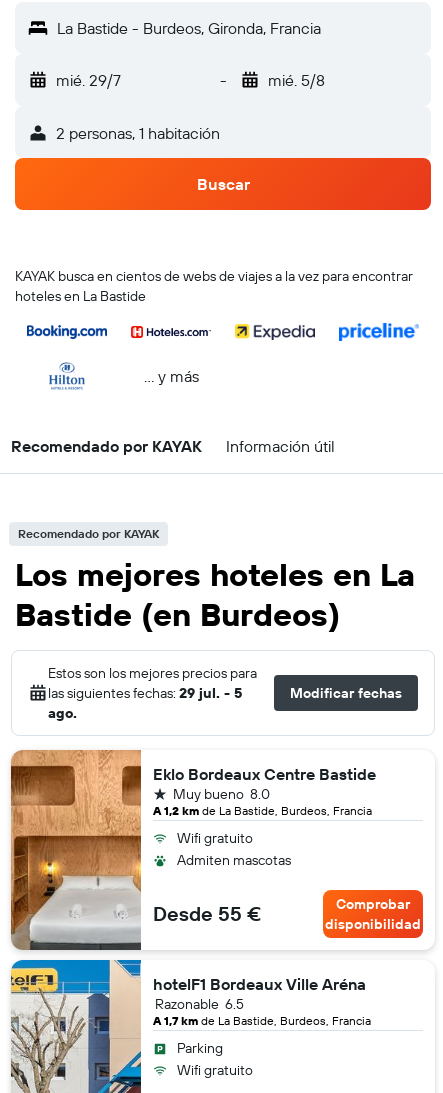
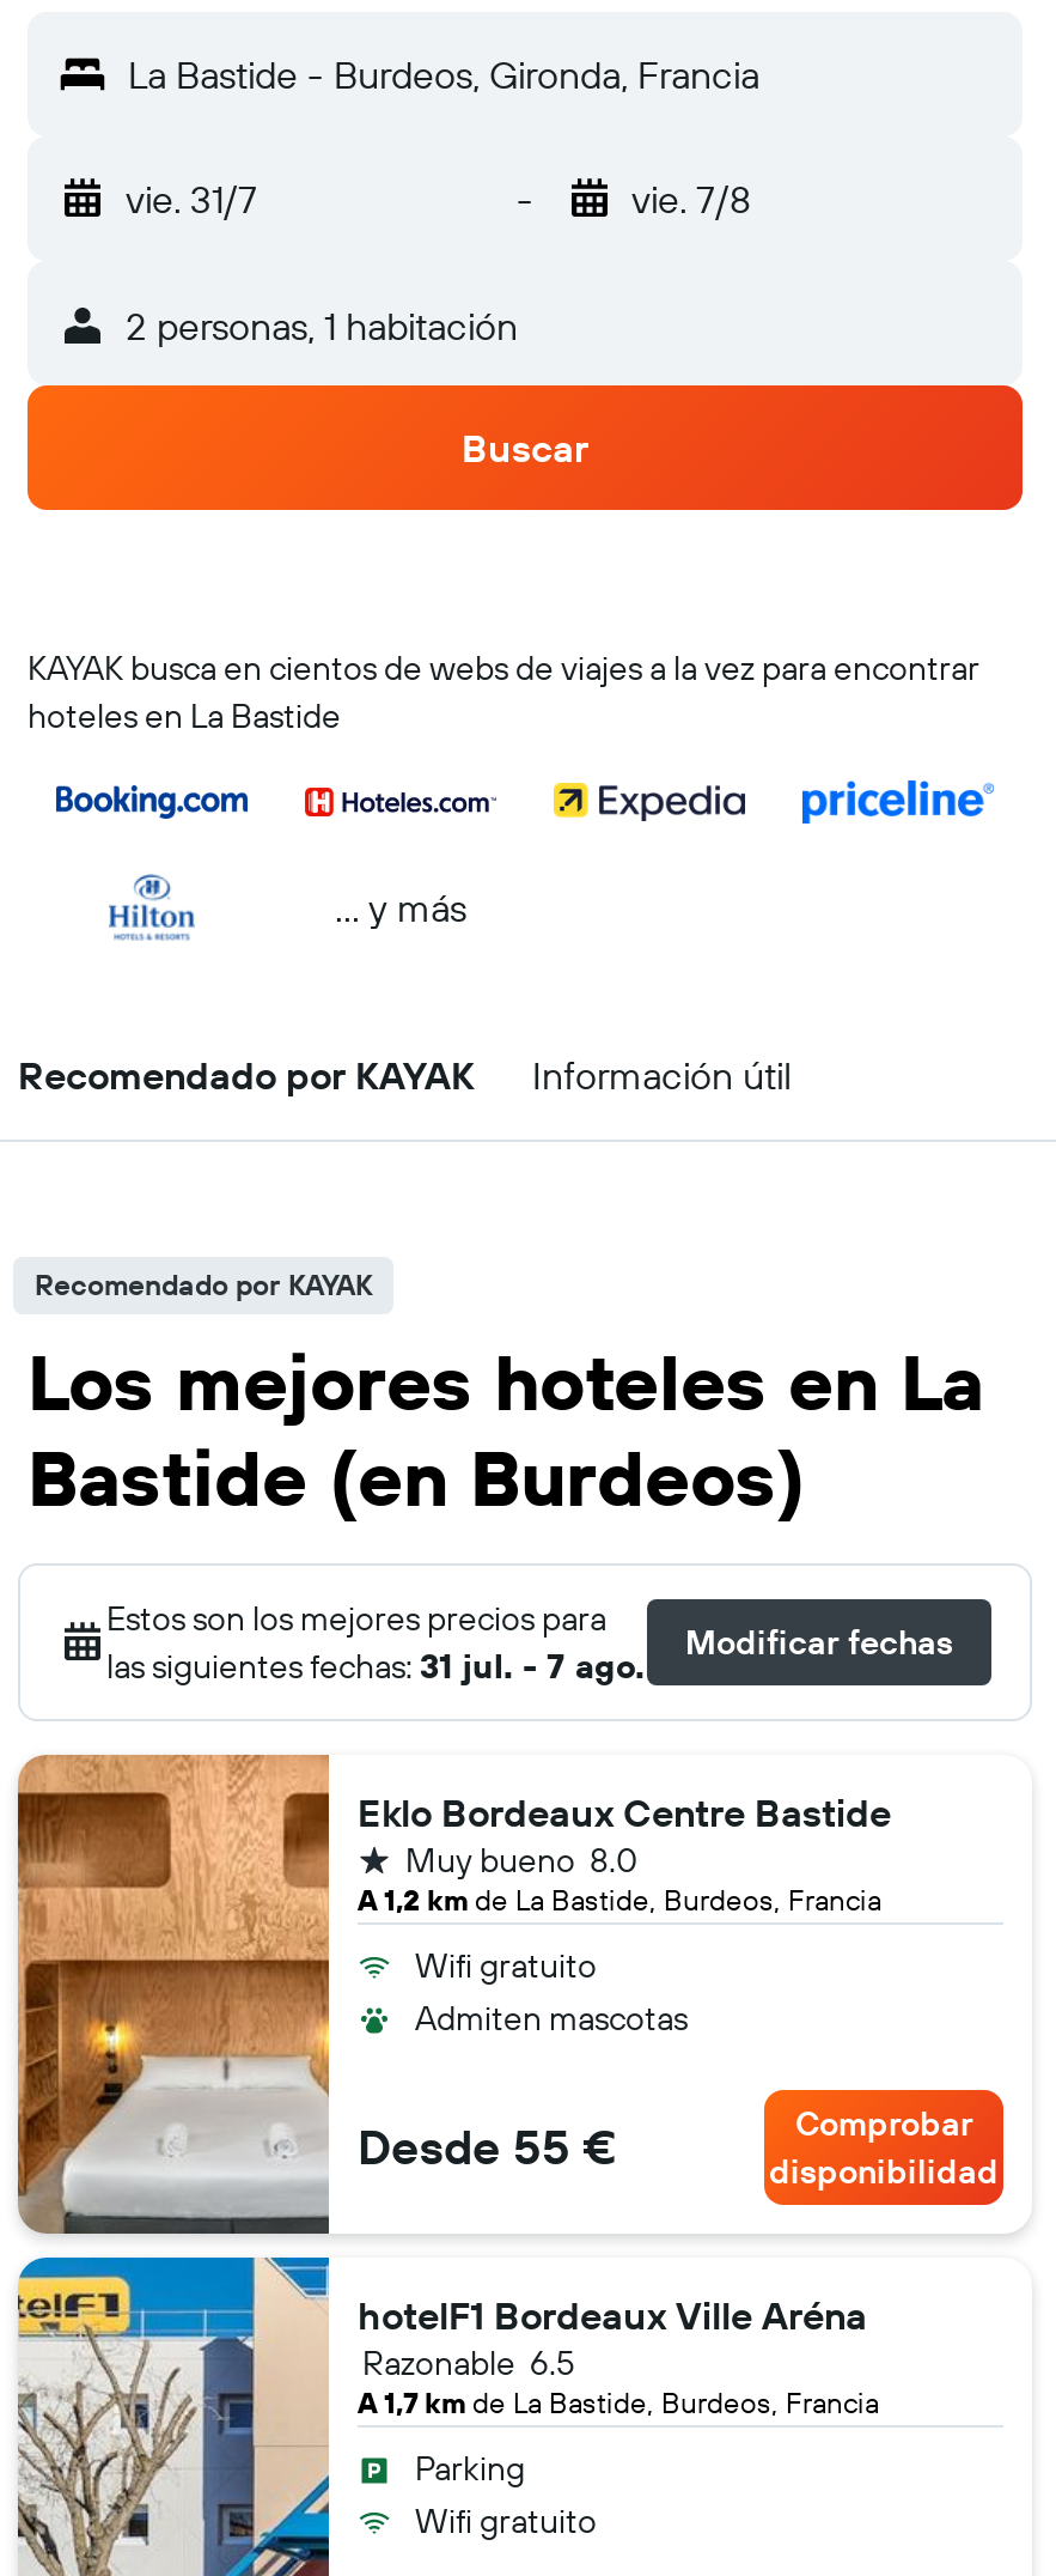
- mié. 29/7
+ vie. 31/7

- mié. 5/8
+ vie. 7/8

- las siguientes fechas: 29 jul. - 5
- ago.
+ las siguientes fechas: 31 jul. - 7 ago.
